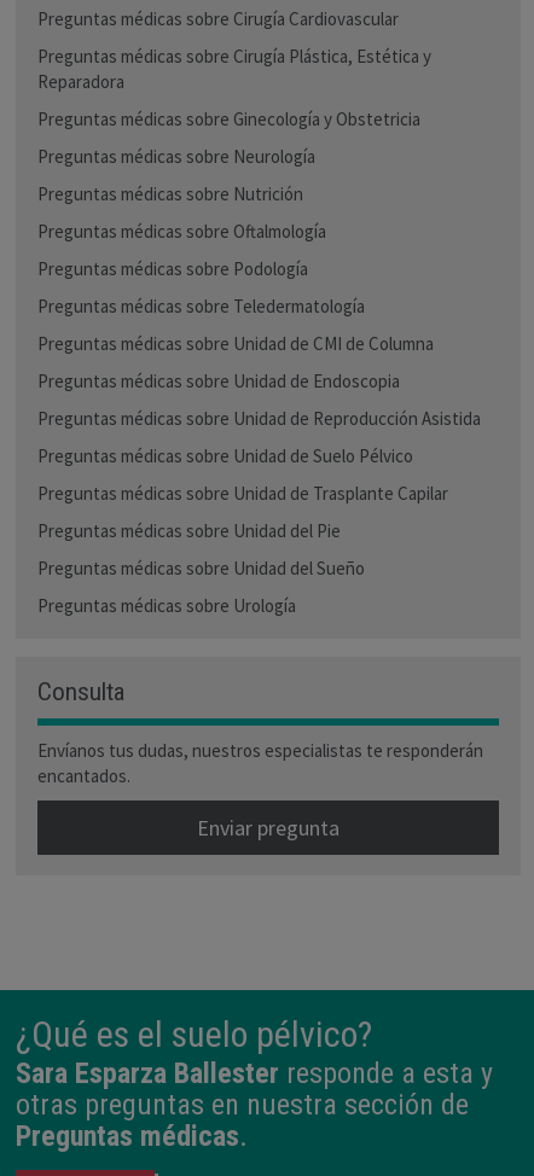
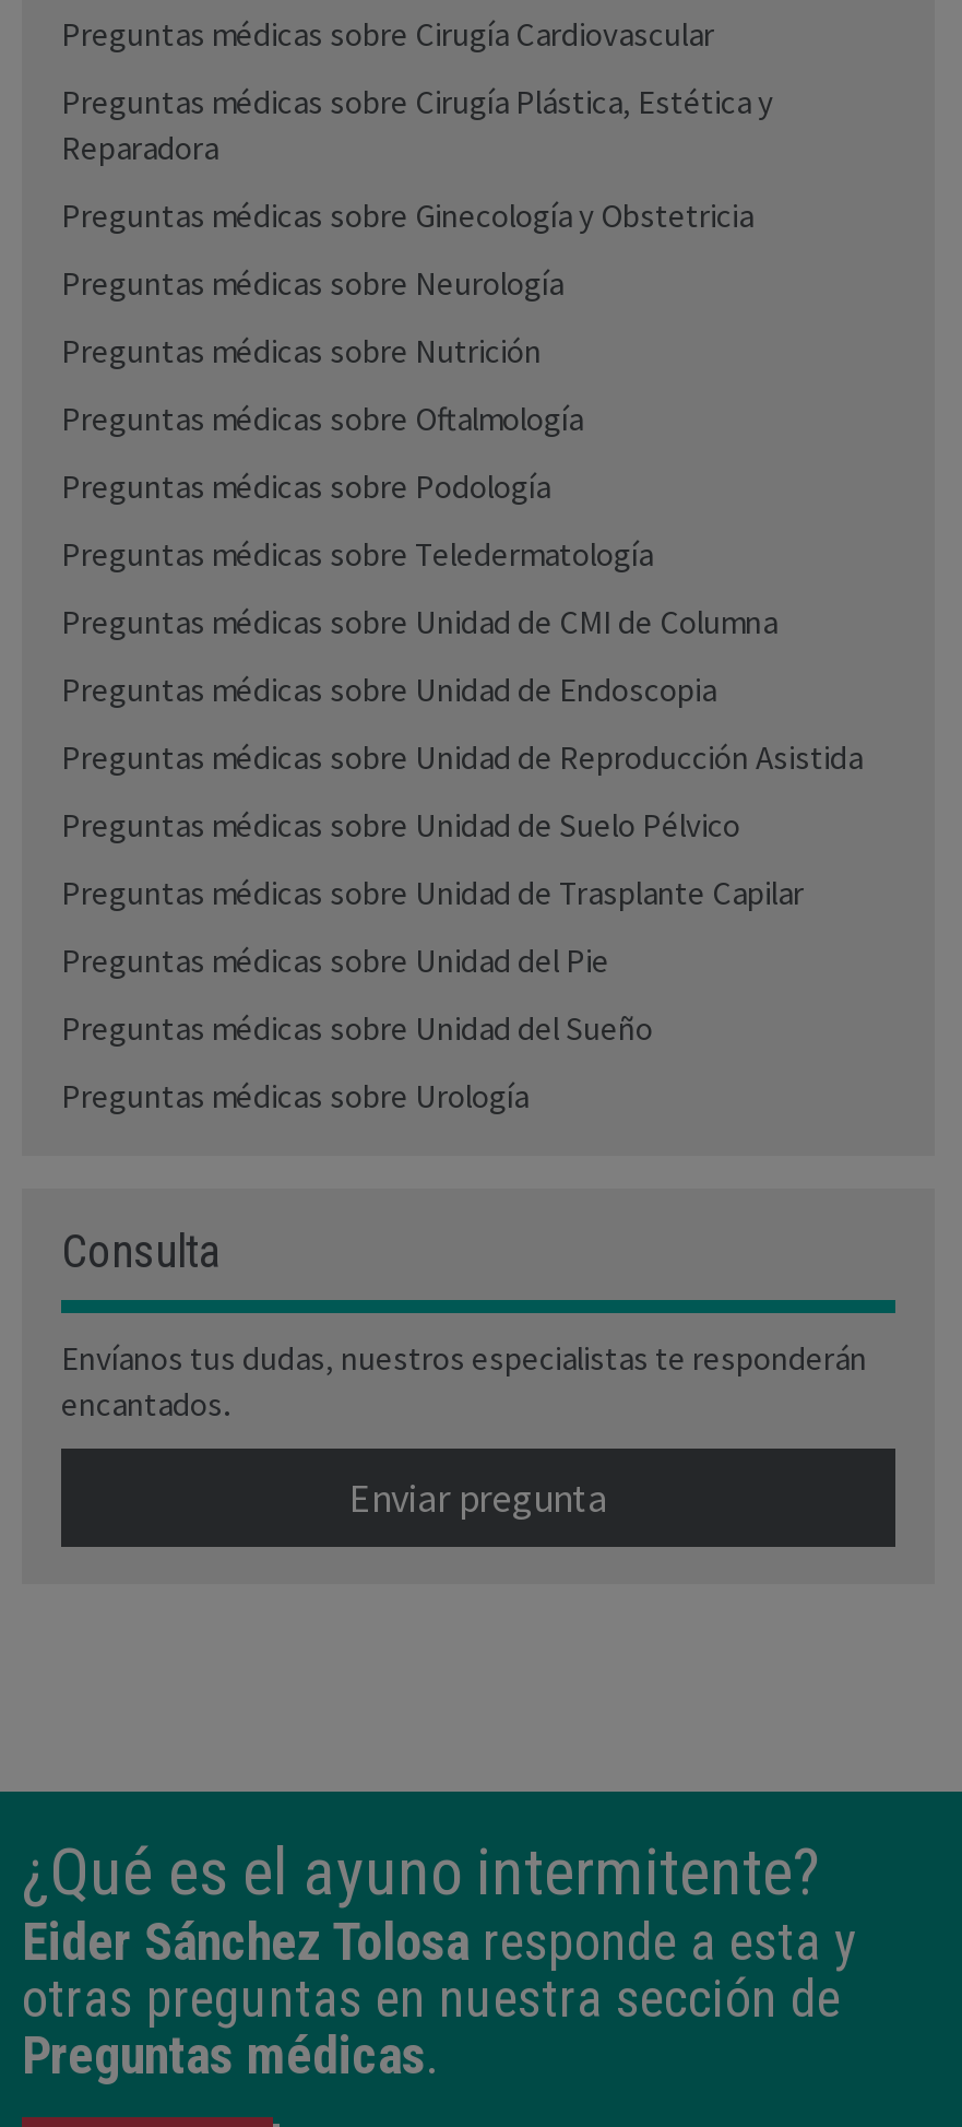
- ¿Qué es el suelo pélvico?
+ ¿Qué es el ayuno intermitente?

- Sara Esparza Ballester responde a esta y
+ Eider Sánchez Tolosa responde a esta y
